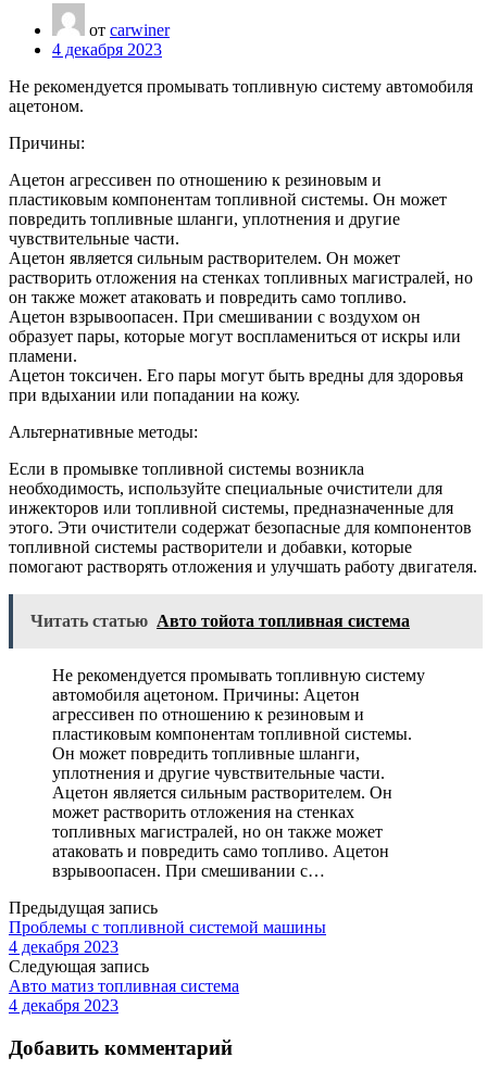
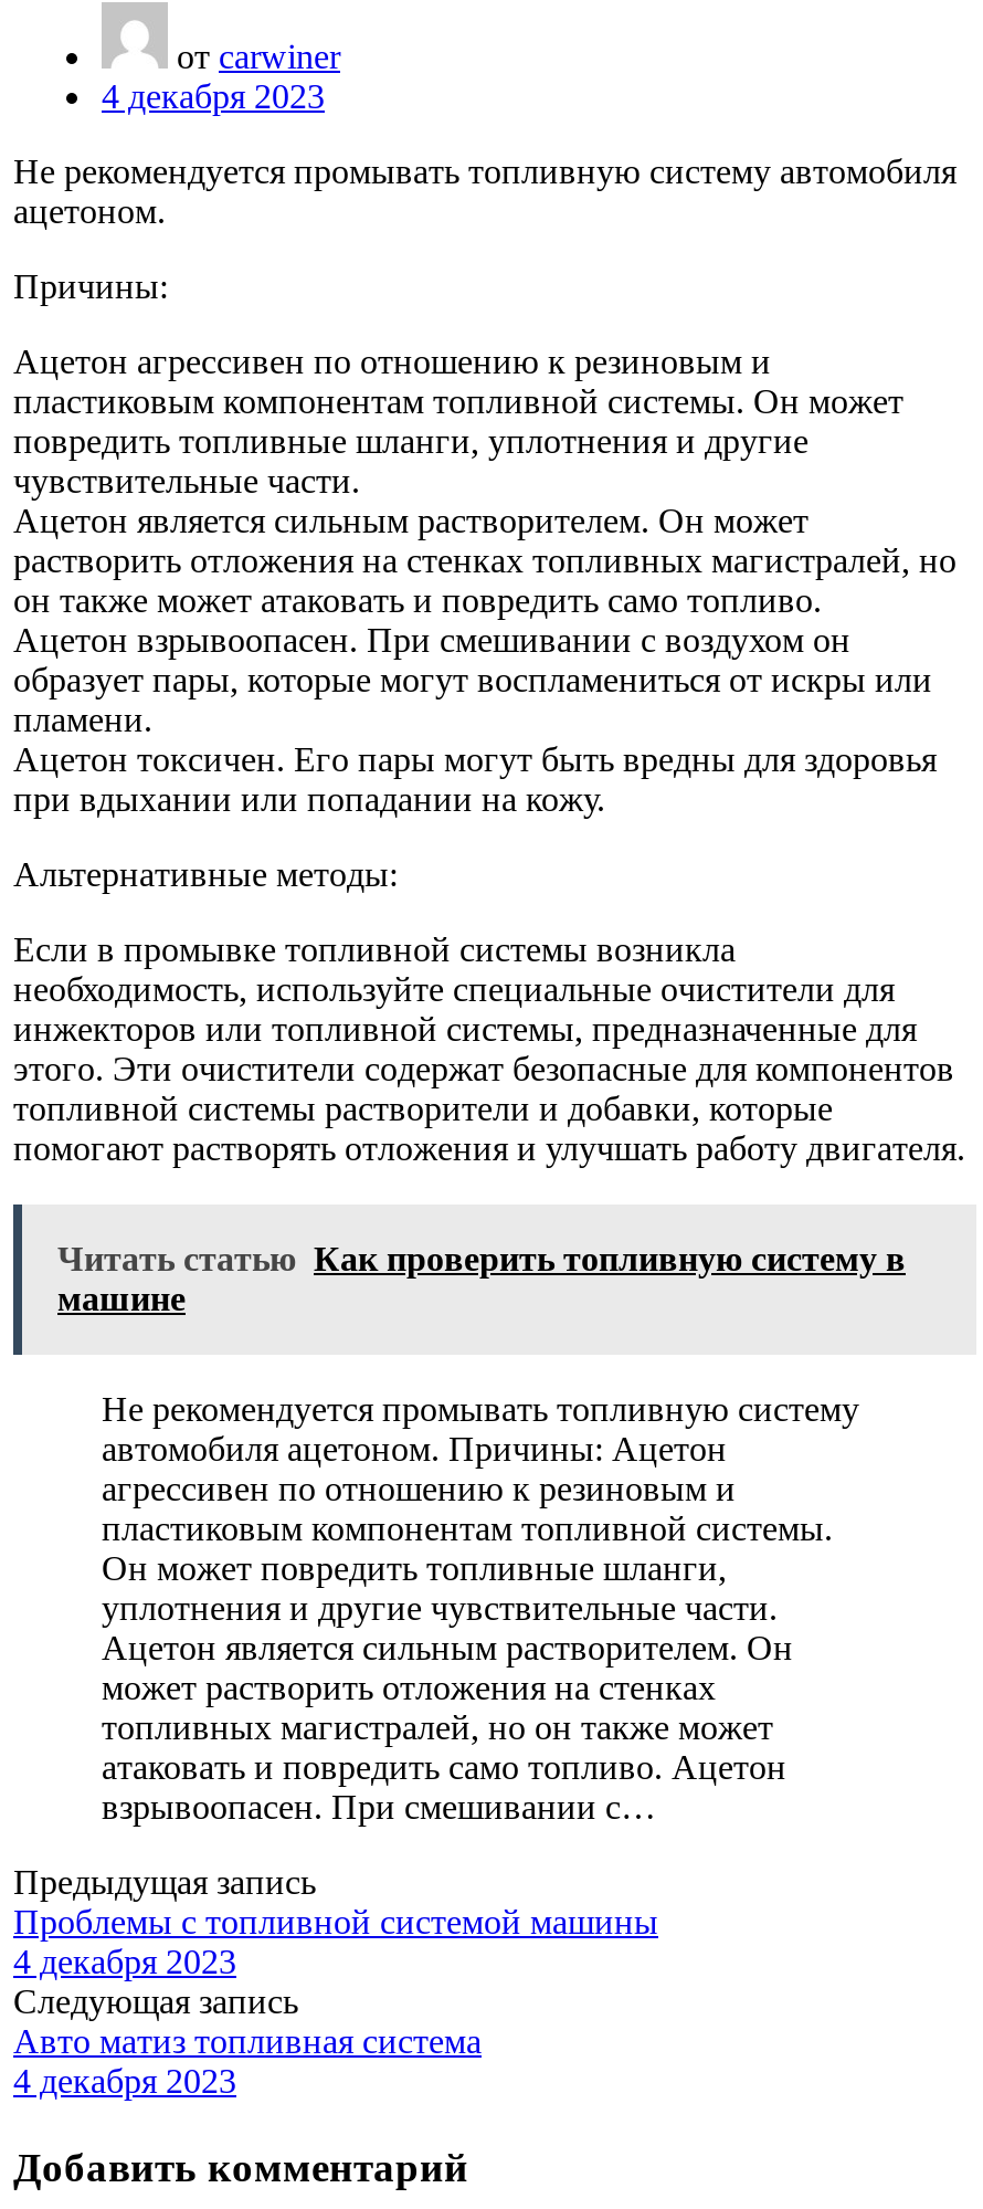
- Читать статью Авто тойота топливная система
+ Читать статью Как проверить топливную систему в
+ машине
